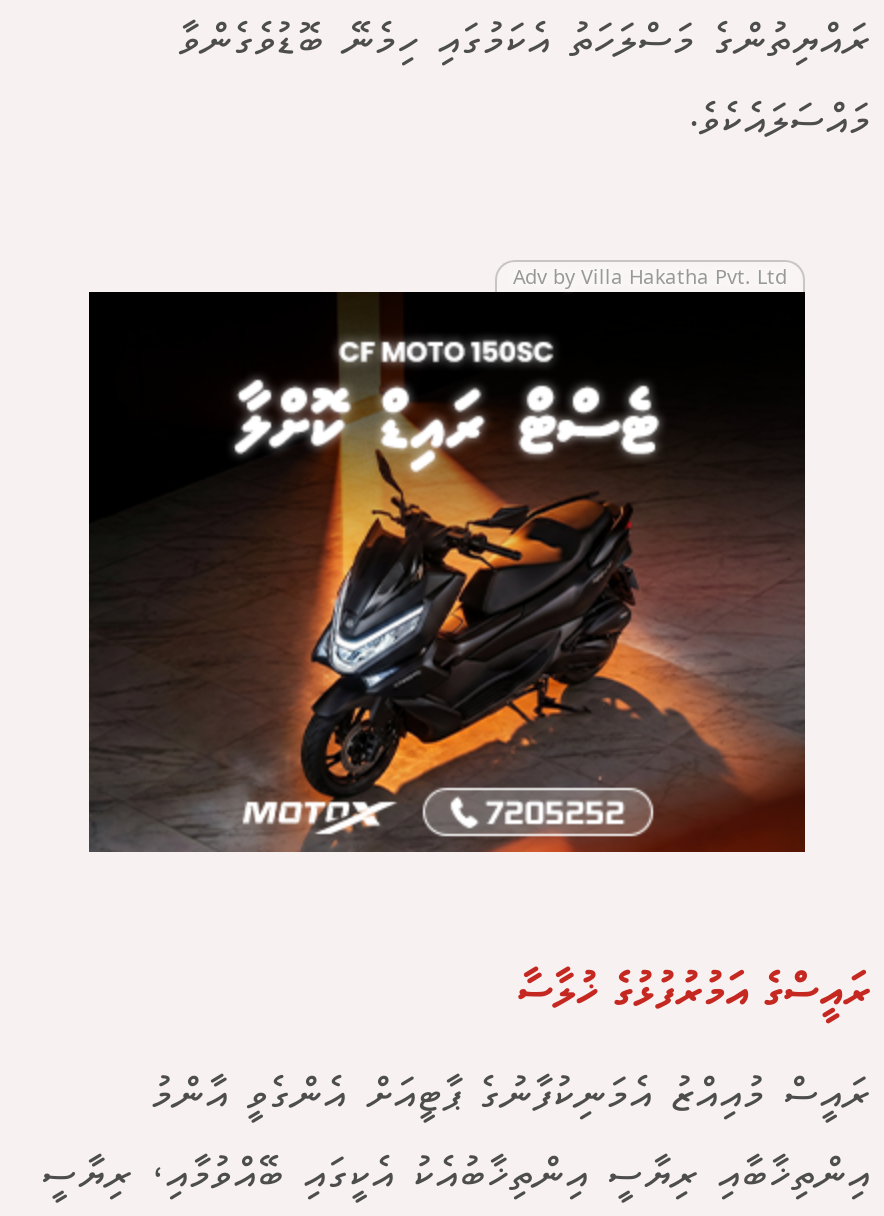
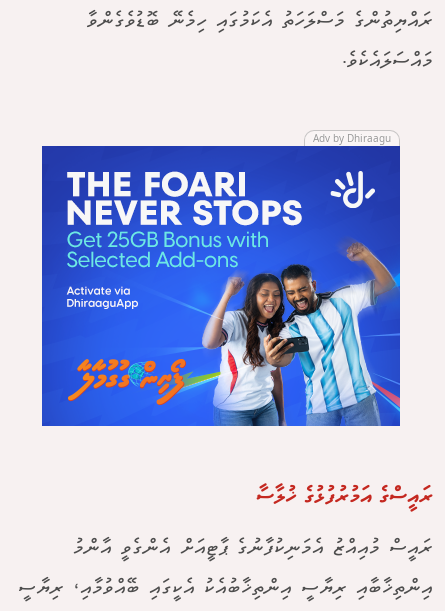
- Adv by Villa Hakatha Pvt. Ltd
+ Adv by Dhiraagu

- [image]
+ [image]
